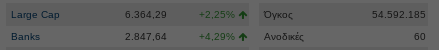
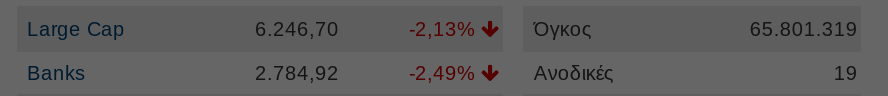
- 6.364,29
+ 6.246,70

- +2,25%
+ -2,13%

- 54.592.185
+ 65.801.319

- 2.847,64
+ 2.784,92

- +4,29%
+ -2,49%

- 60
+ 19
